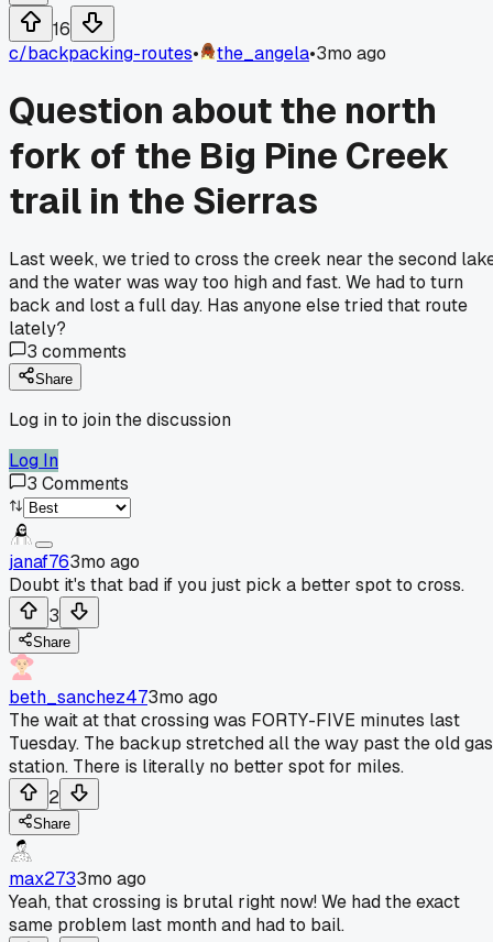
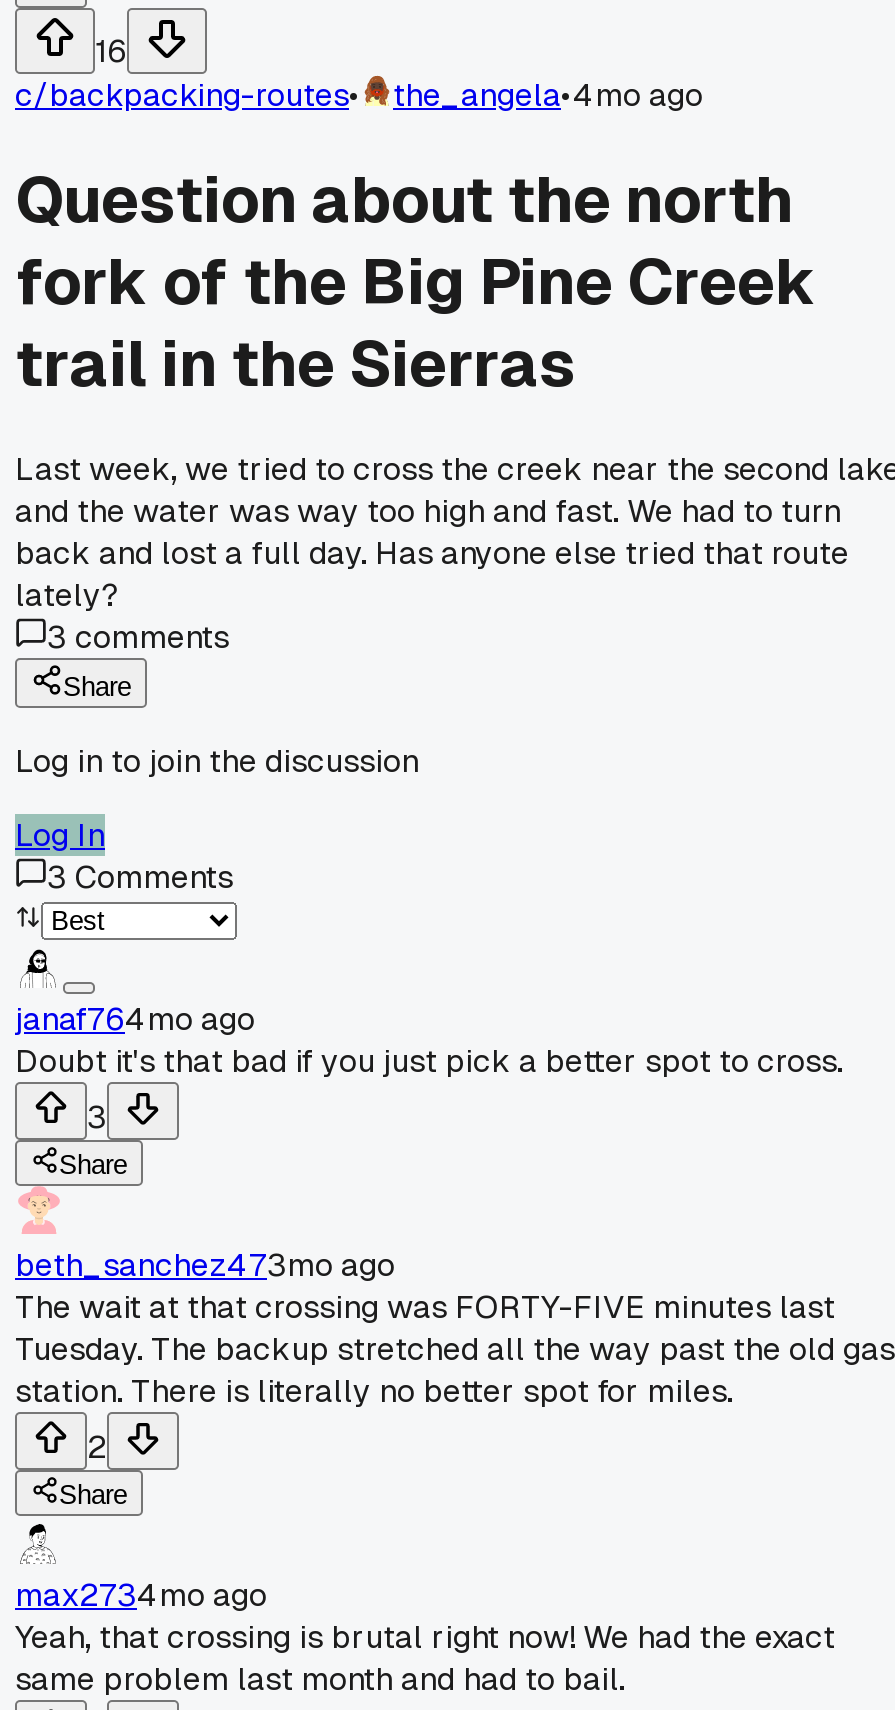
- the_angela•3mo ago
+ the_angela•4mo ago

- janaf763mo ago
+ janaf764mo ago

- max2733mo ago
+ max2734mo ago
